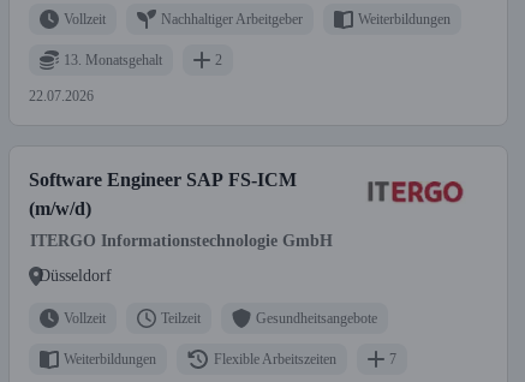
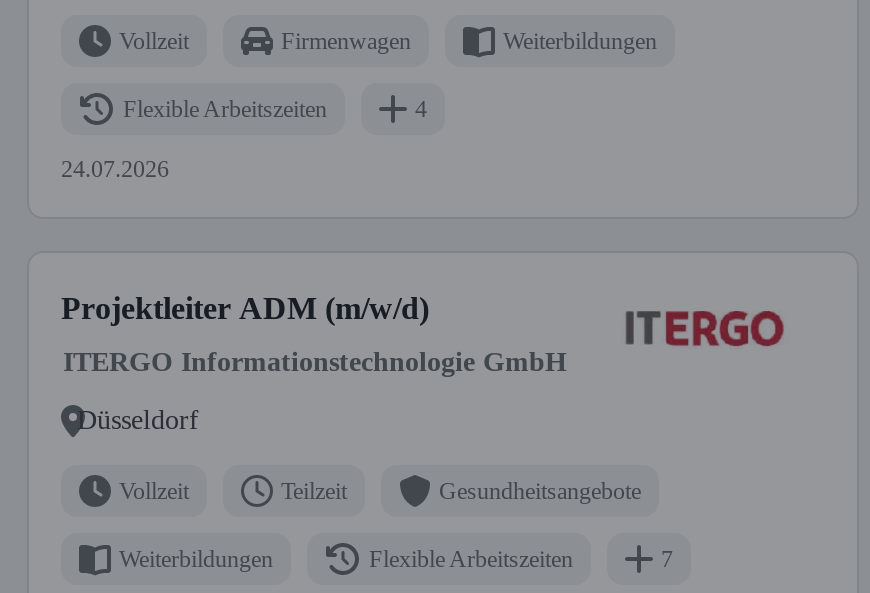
- Nachhaltiger Arbeitgeber
+ Firmenwagen

- 13. Monatsgehalt
- 2
+ Flexible Arbeitszeiten
+ 4

- 22.07.2026
+ 24.07.2026

- Software Engineer SAP FS-ICM
- (m/w/d)
+ Projektleiter ADM (m/w/d)
